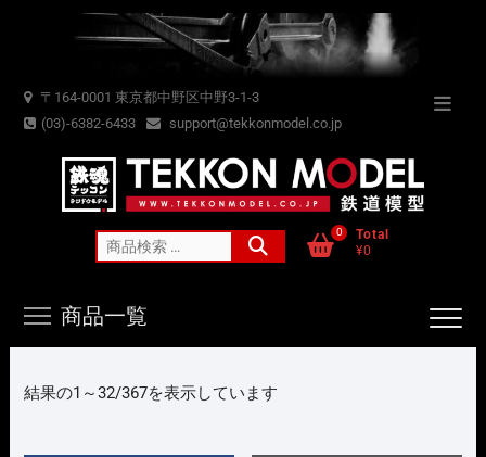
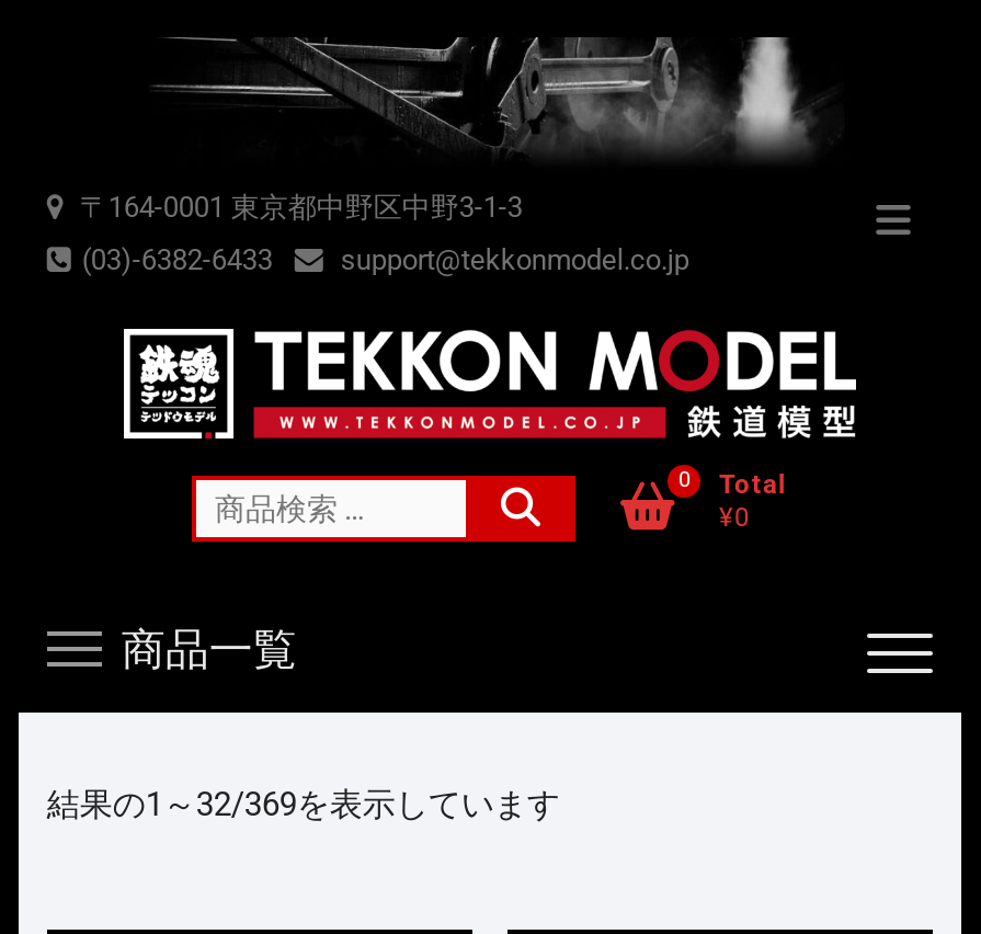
- 結果の1～32/367を表示しています新
+ 結果の1～32/369を表示しています新
